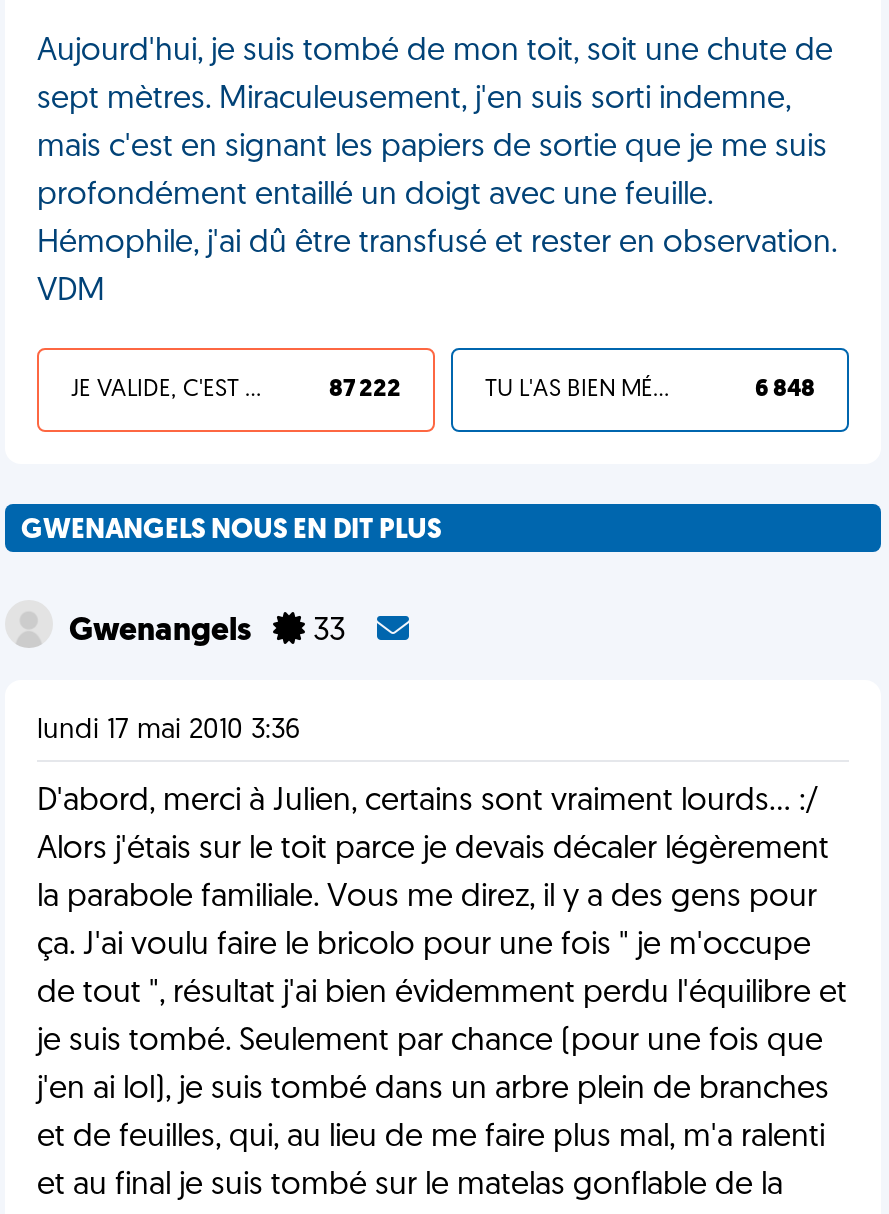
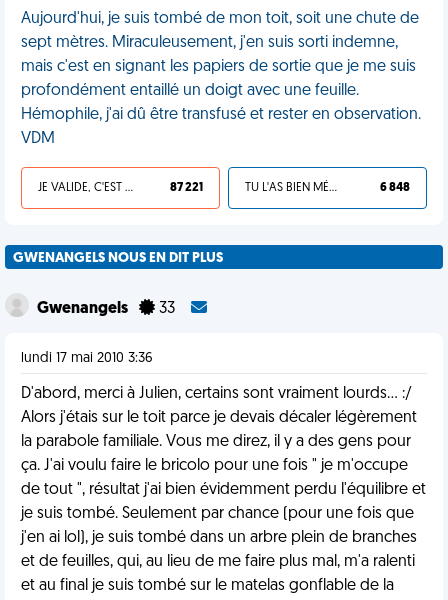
- 87 222
+ 87 221
